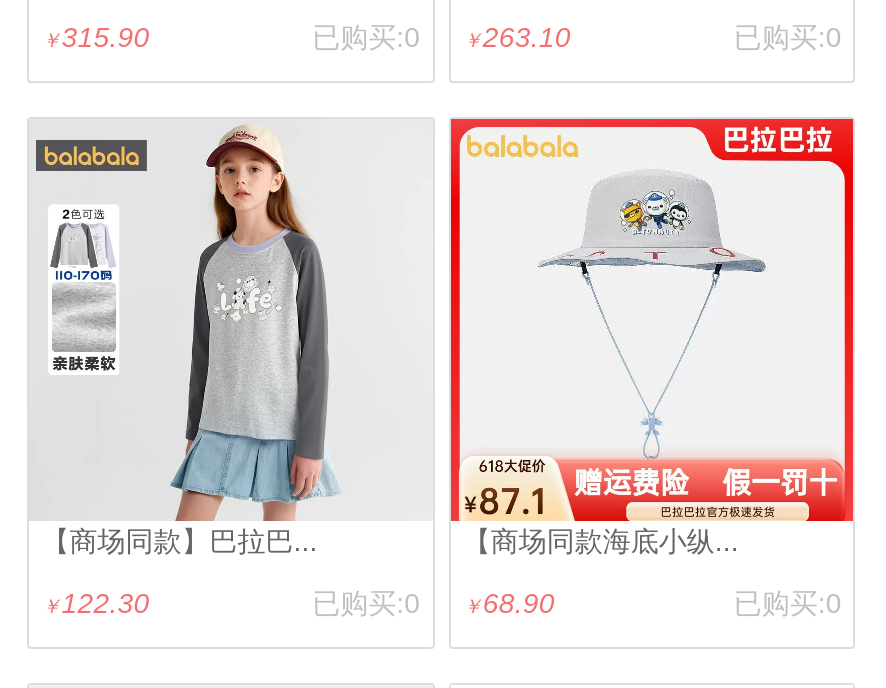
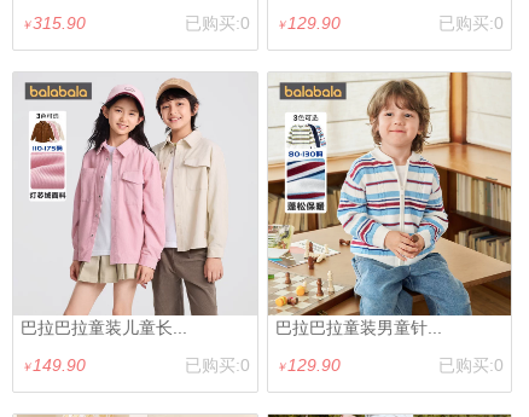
- 已购买:0 ￥263.10
+ 已购买:0 ￥129.90

- [image]
- 【商场同款】巴拉巴...
+ [image]
+ 巴拉巴拉童装儿童长...

- [image]
- 【商场同款海底小纵...
+ [image]
+ 巴拉巴拉童装男童针...

- ￥122.30
+ ￥149.90

- 已购买:0 ￥68.90
+ 已购买:0 ￥129.90
